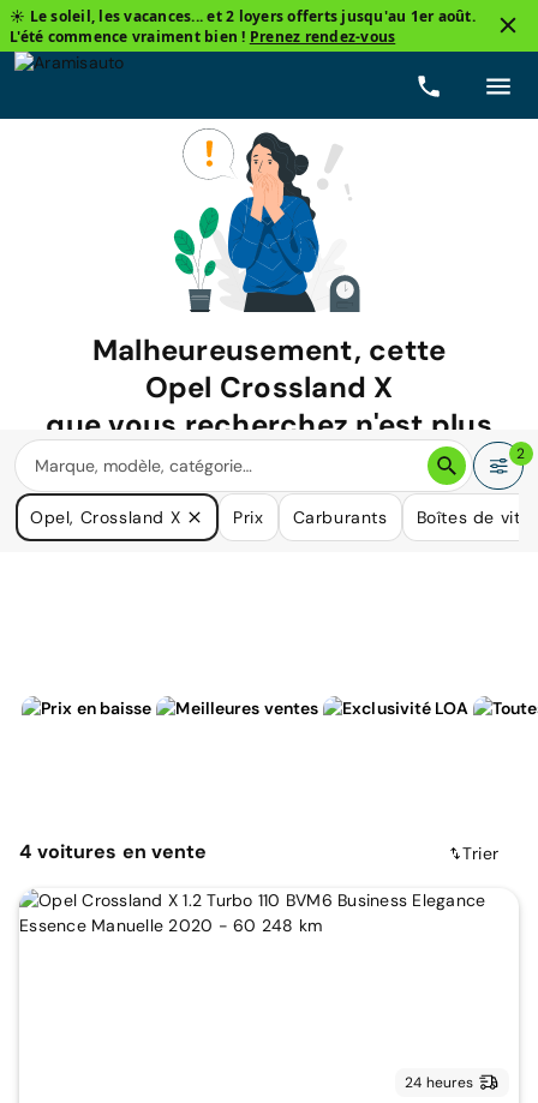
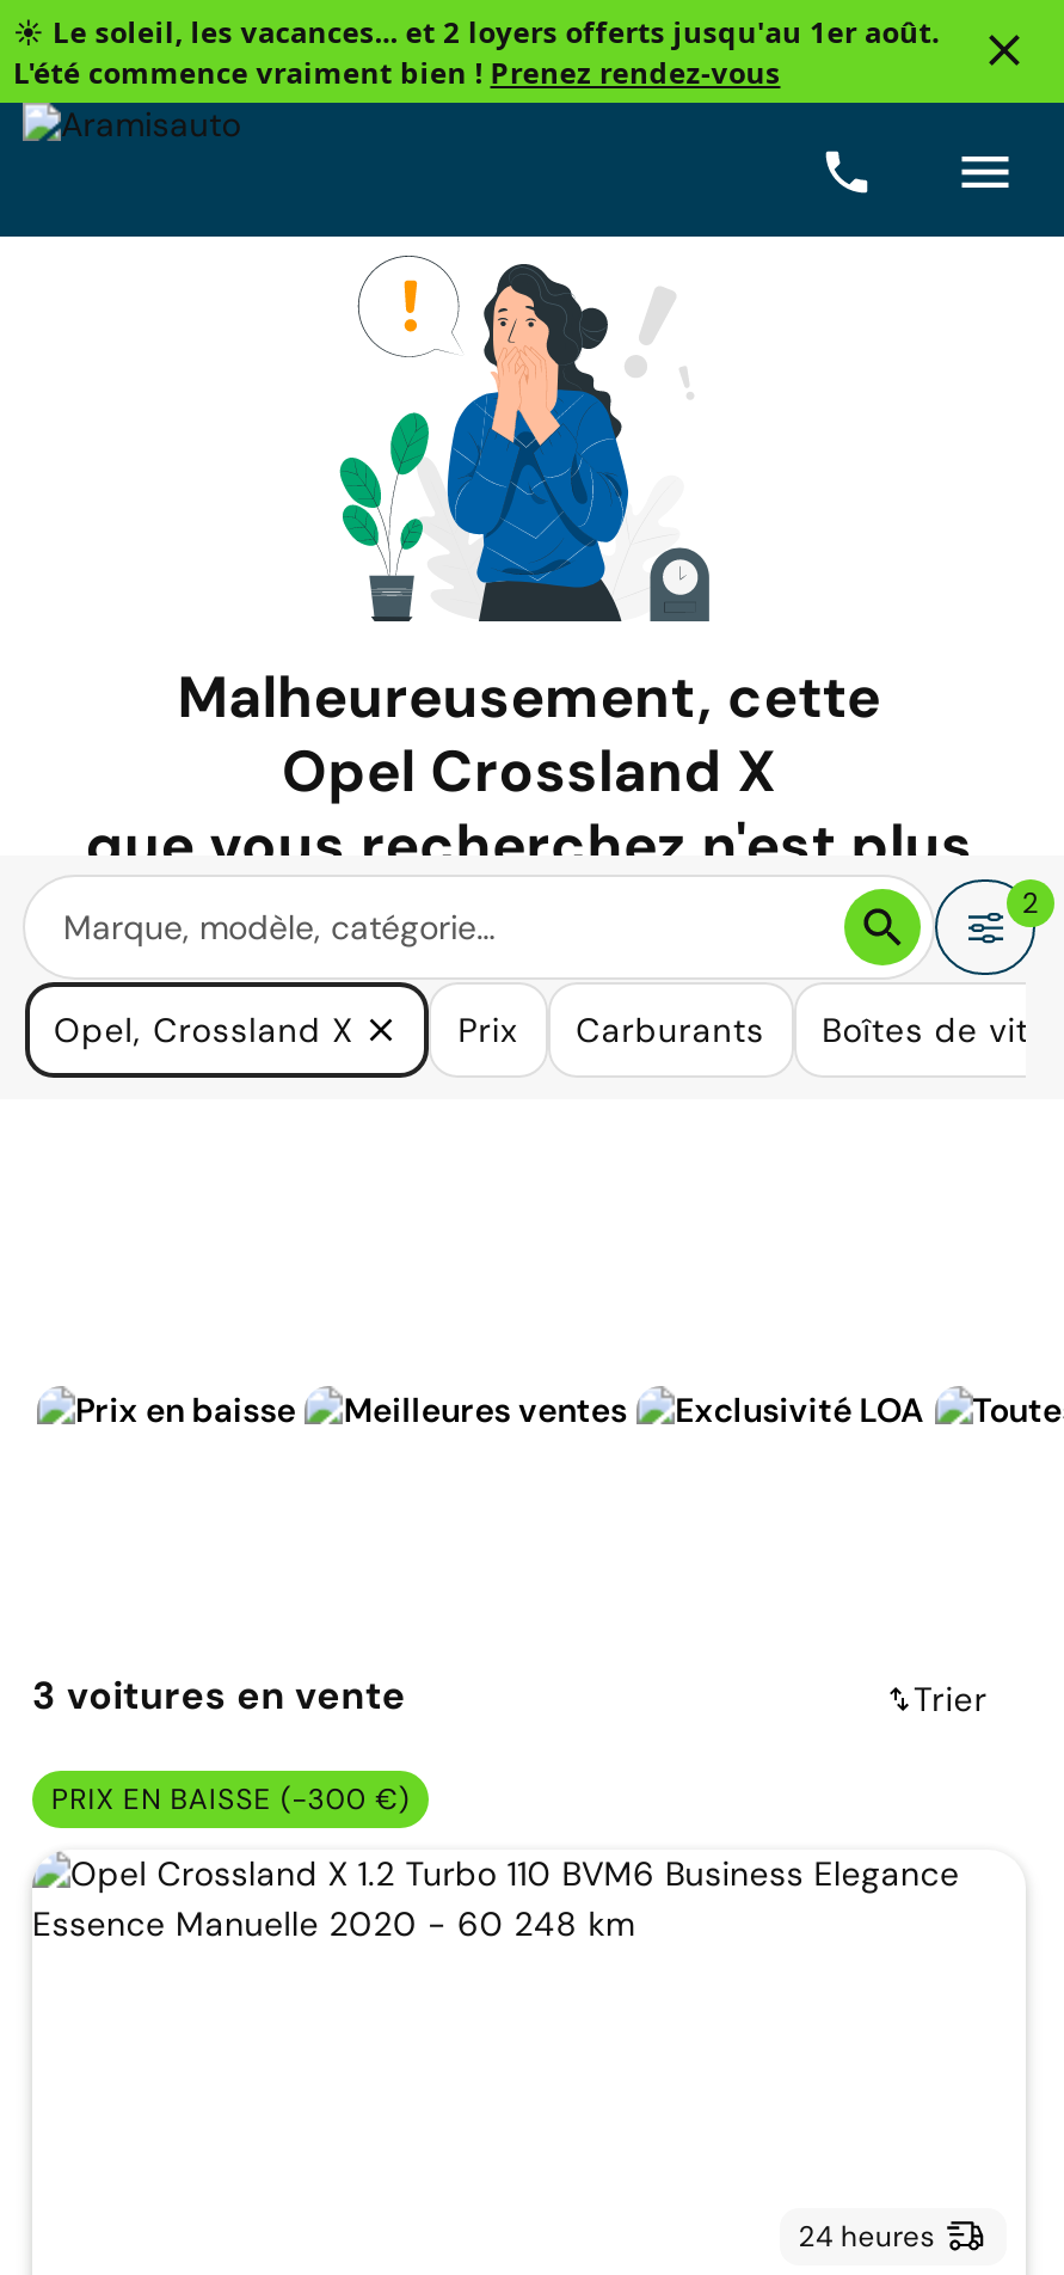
- 4 voitures en vente
+ 3 voitures en vente

+ PRIX EN BAISSE (-300 €)
